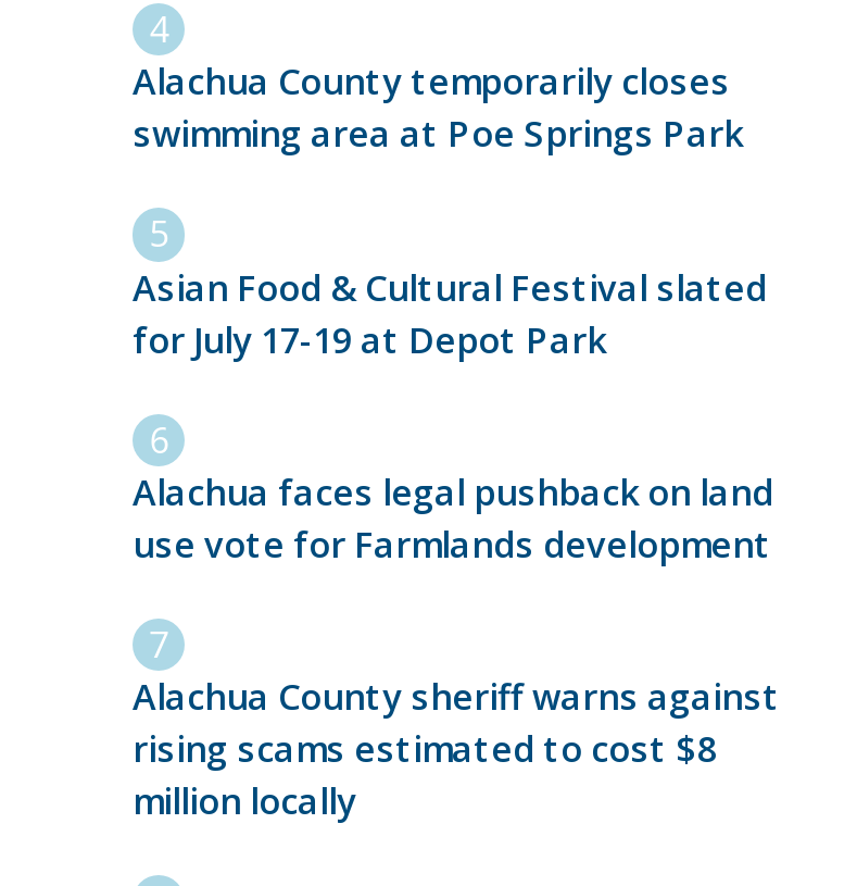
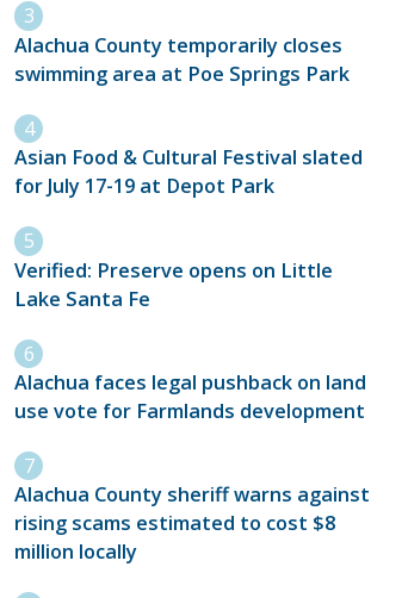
+ Verified: Preserve opens on Little
+ Lake Santa Fe
